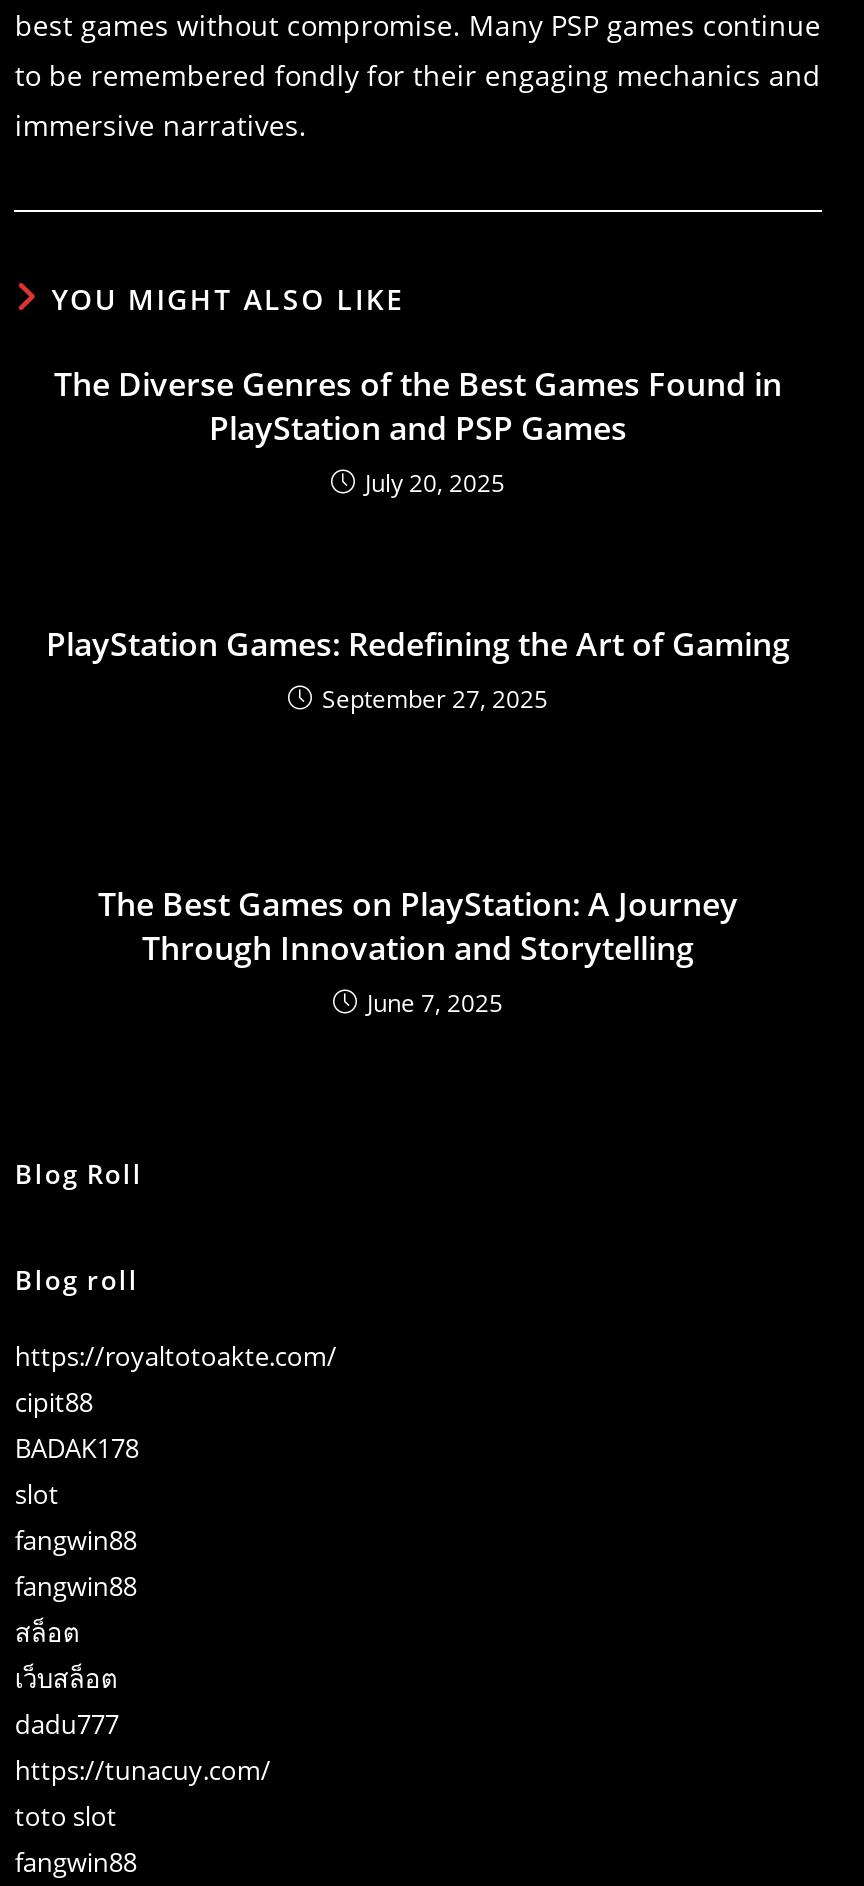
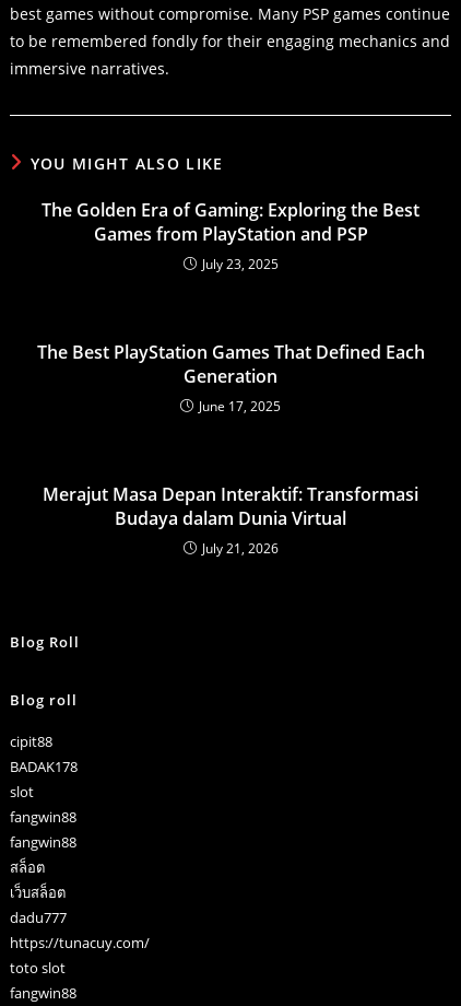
- The Diverse Genres of the Best Games Found in
- PlayStation and PSP Games
- July 20, 2025
+ The Golden Era of Gaming: Exploring the Best
+ Games from PlayStation and PSP
+ July 23, 2025

- PlayStation Games: Redefining the Art of Gaming
- September 27, 2025
+ The Best PlayStation Games That Defined Each
+ Generation
+ June 17, 2025

- The Best Games on PlayStation: A Journey
- Through Innovation and Storytelling
- June 7, 2025
+ Merajut Masa Depan Interaktif: Transformasi
+ Budaya dalam Dunia Virtual
+ July 21, 2026

- https://royaltotoakte.com/
